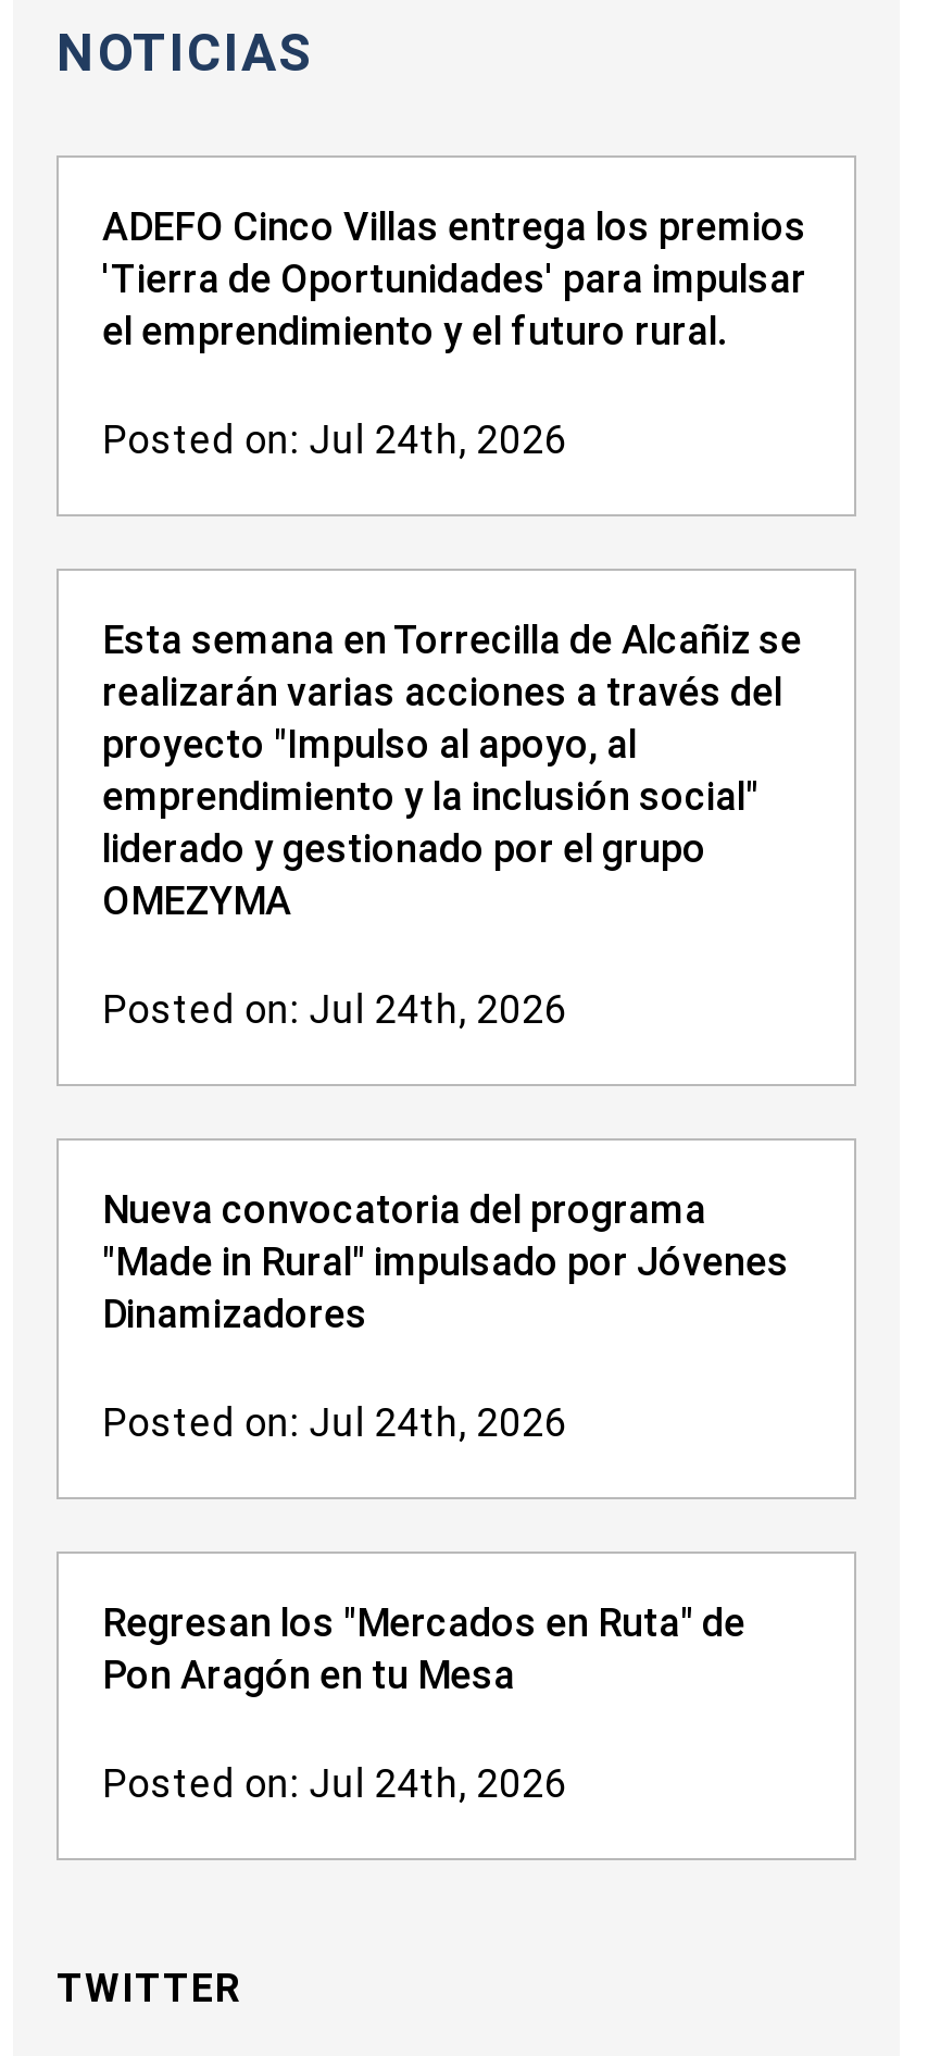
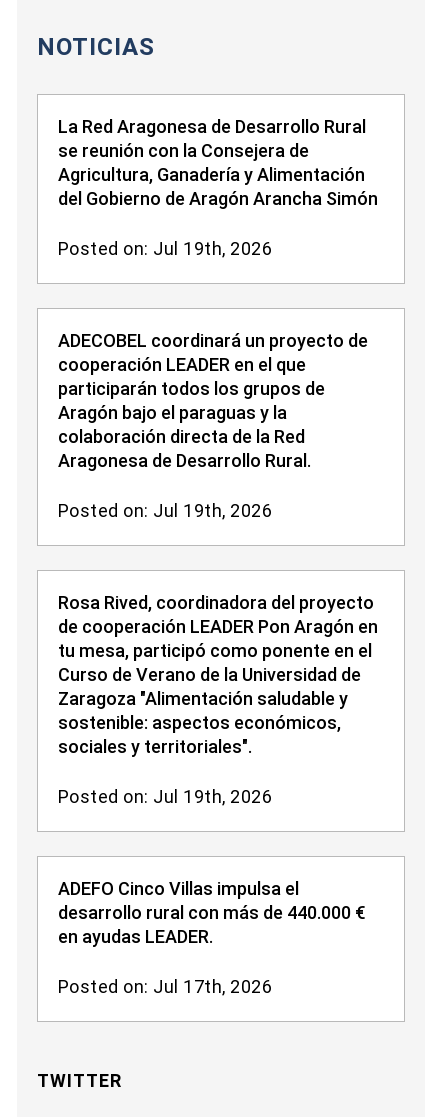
- ADEFO Cinco Villas entrega los premios
- 'Tierra de Oportunidades' para impulsar
- el emprendimiento y el futuro rural.
+ La Red Aragonesa de Desarrollo Rural
+ se reunión con la Consejera de
+ Agricultura, Ganadería y Alimentación
+ del Gobierno de Aragón Arancha Simón

- Posted on: Jul 24th, 2026
+ Posted on: Jul 19th, 2026

- Esta semana en Torrecilla de Alcañiz se
- realizarán varias acciones a través del
- proyecto "Impulso al apoyo, al
- emprendimiento y la inclusión social"
- liderado y gestionado por el grupo
- OMEZYMA
+ ADECOBEL coordinará un proyecto de
+ cooperación LEADER en el que
+ participarán todos los grupos de
+ Aragón bajo el paraguas y la
+ colaboración directa de la Red
+ Aragonesa de Desarrollo Rural.

- Posted on: Jul 24th, 2026
+ Posted on: Jul 19th, 2026

- Nueva convocatoria del programa
- "Made in Rural" impulsado por Jóvenes
- Dinamizadores
+ Rosa Rived, coordinadora del proyecto
+ de cooperación LEADER Pon Aragón en
+ tu mesa, participó como ponente en el
+ Curso de Verano de la Universidad de
+ Zaragoza "Alimentación saludable y
+ sostenible: aspectos económicos,
+ sociales y territoriales".

- Posted on: Jul 24th, 2026
+ Posted on: Jul 19th, 2026

- Regresan los "Mercados en Ruta" de
- Pon Aragón en tu Mesa
+ ADEFO Cinco Villas impulsa el
+ desarrollo rural con más de 440.000 €
+ en ayudas LEADER.

- Posted on: Jul 24th, 2026
+ Posted on: Jul 17th, 2026
